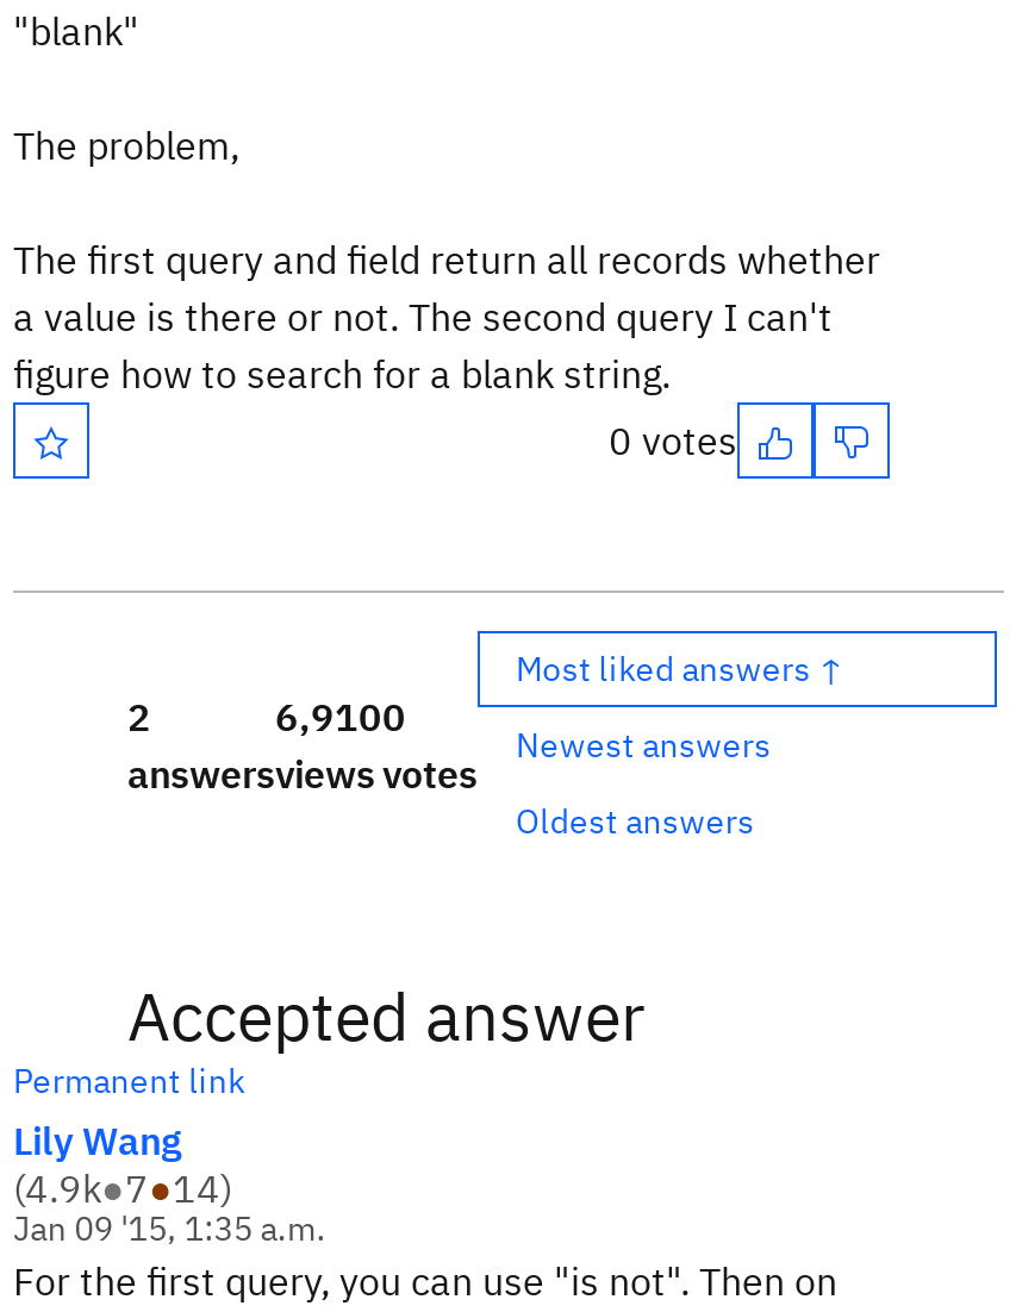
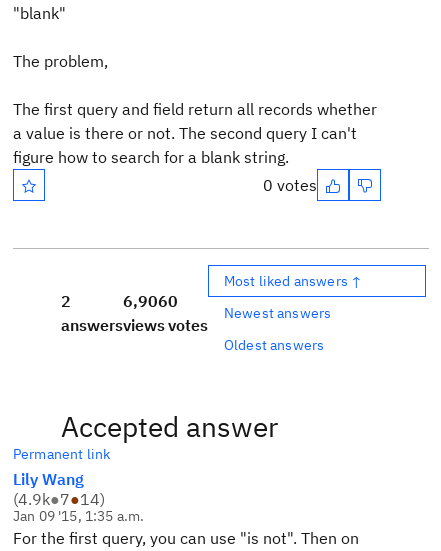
- 6,910 0
+ 6,906 0
